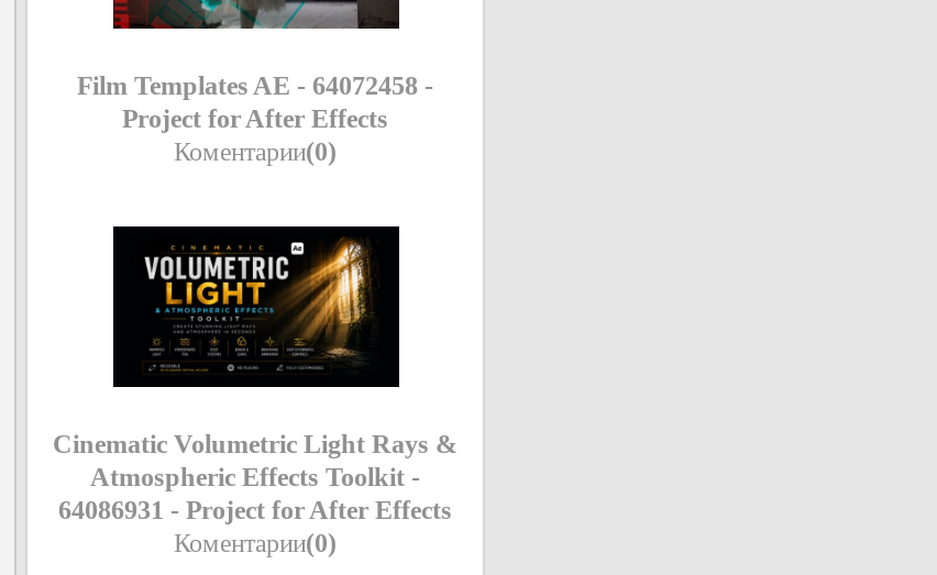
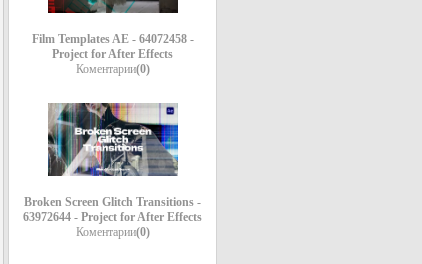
- [image]
- Cinematic Volumetric Light Rays &
- Atmospheric Effects Toolkit -
- 64086931 - Project for After Effects
+ [image]
+ Broken Screen Glitch Transitions -
+ 63972644 - Project for After Effects
